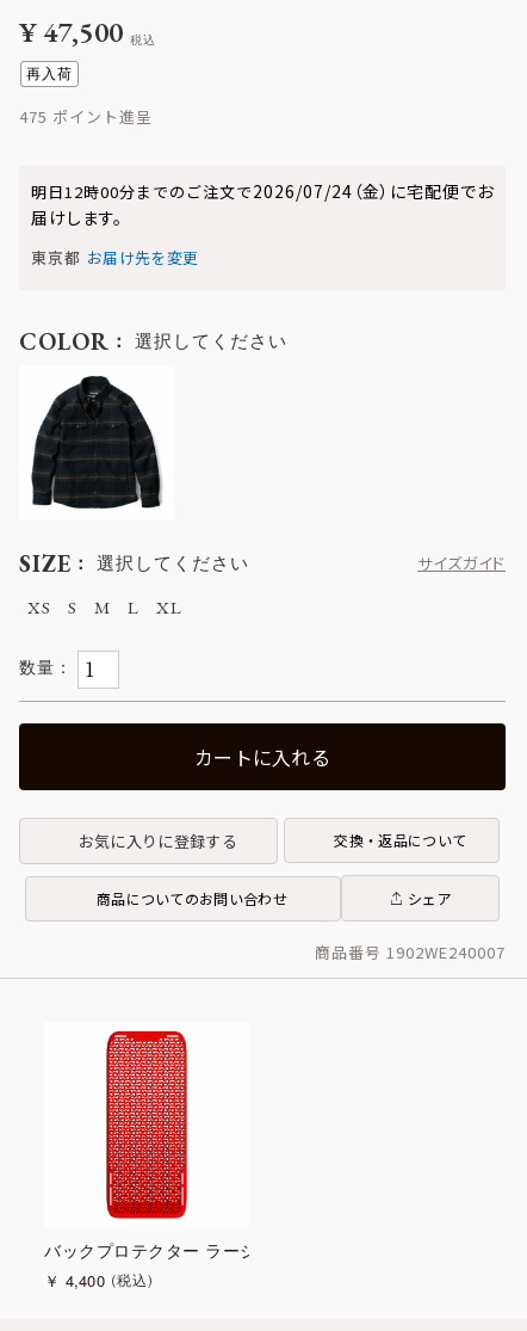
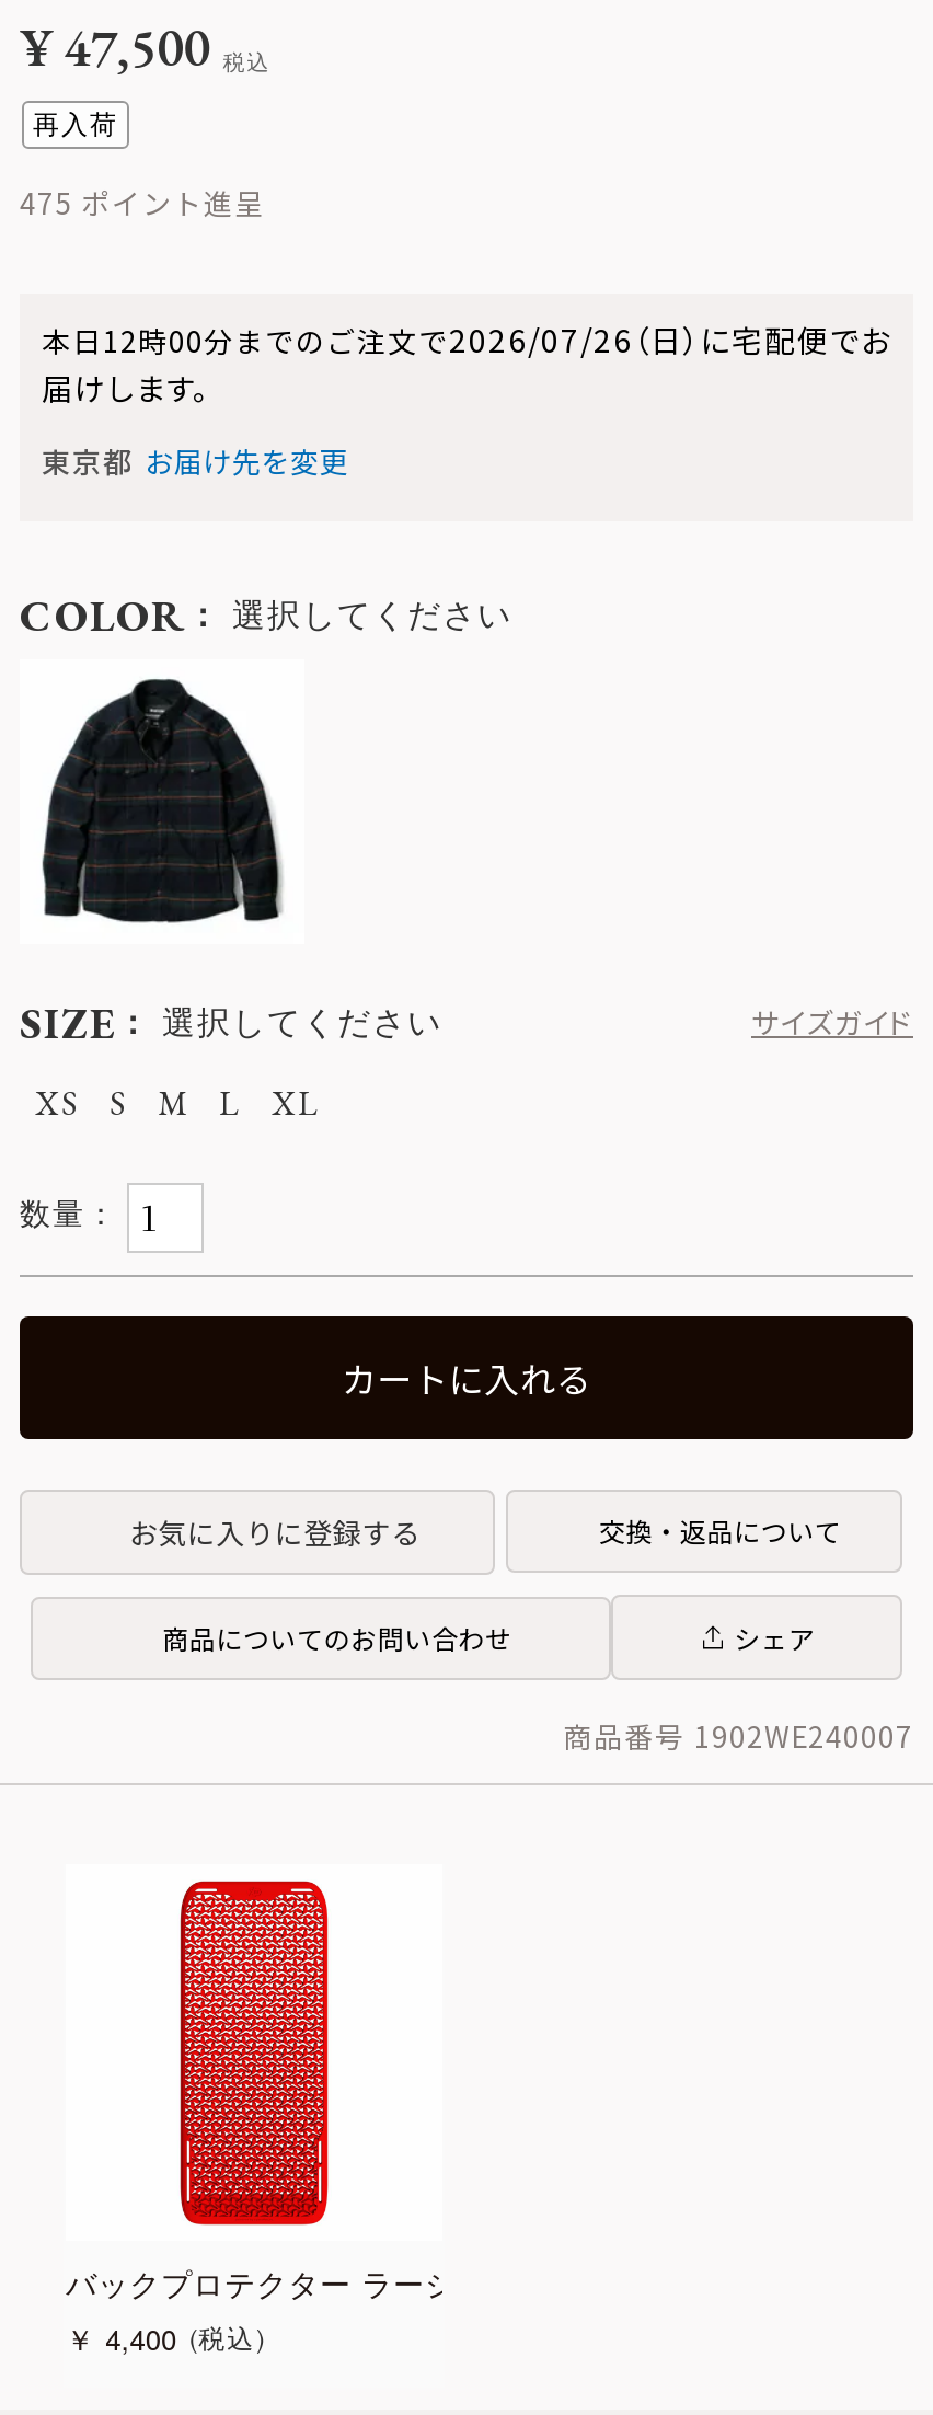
- 明日12時00分までのご注文で2026/07/24（金）に宅配便でお
+ 本日12時00分までのご注文で2026/07/26（日）に宅配便でお
